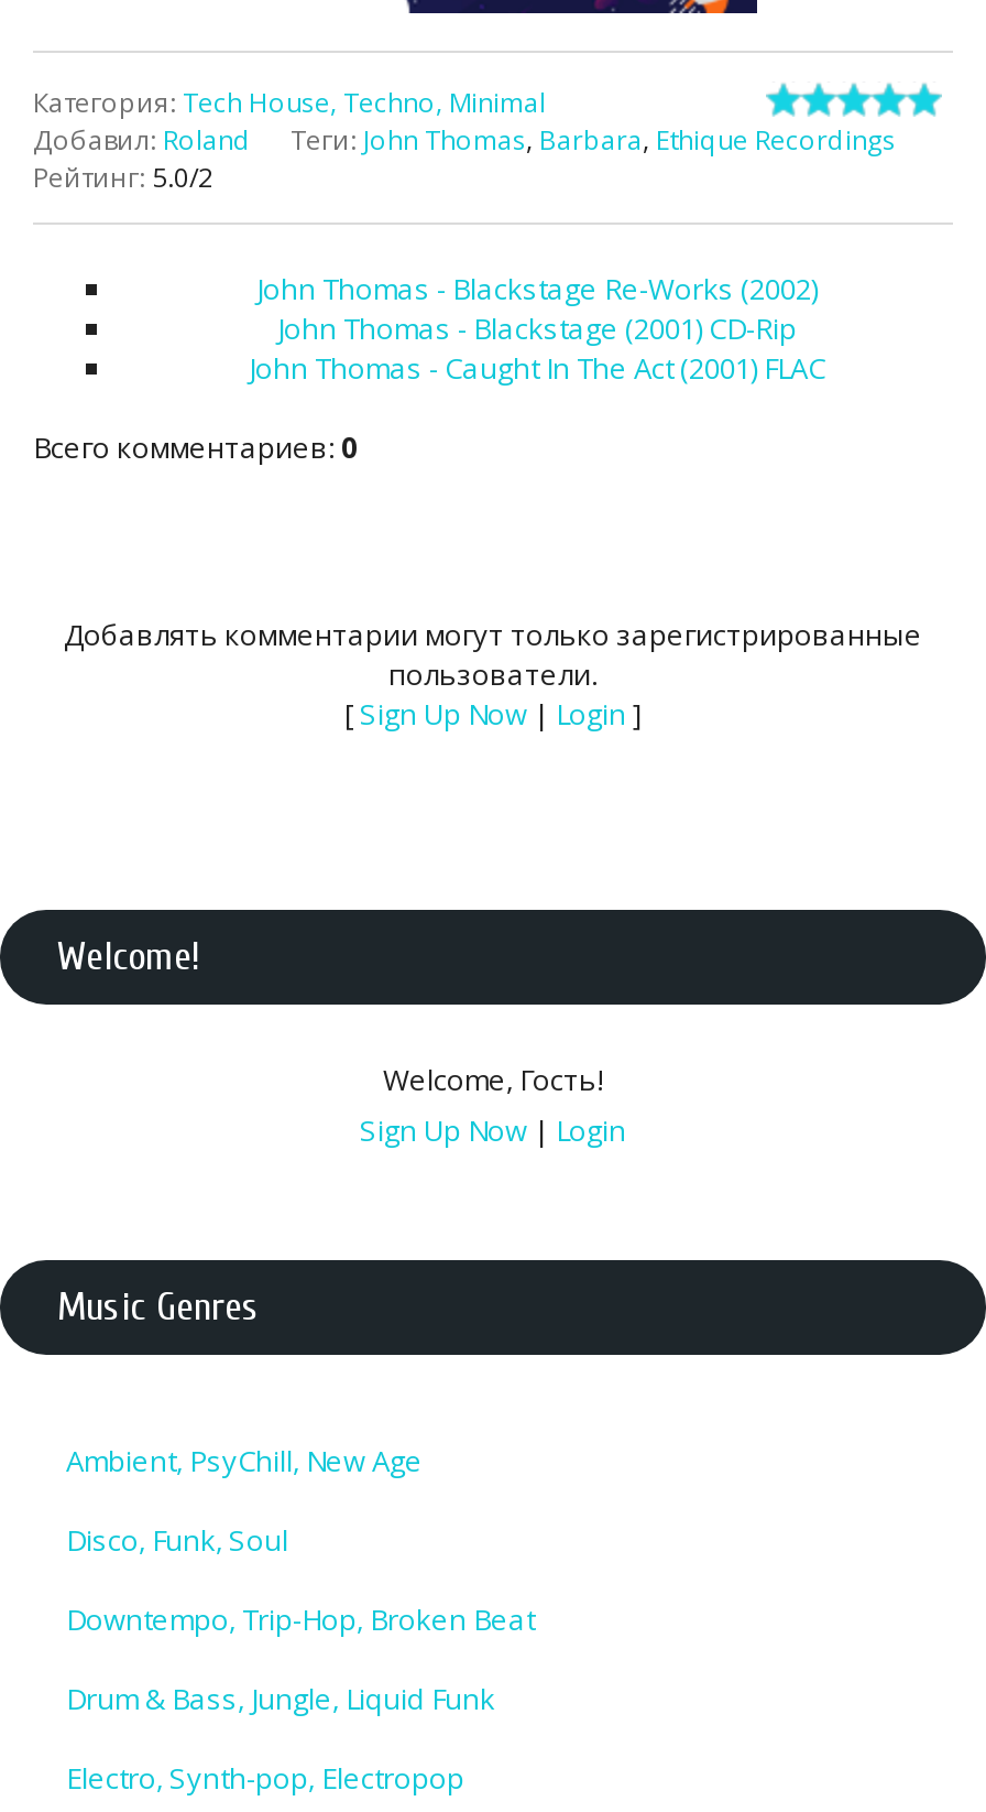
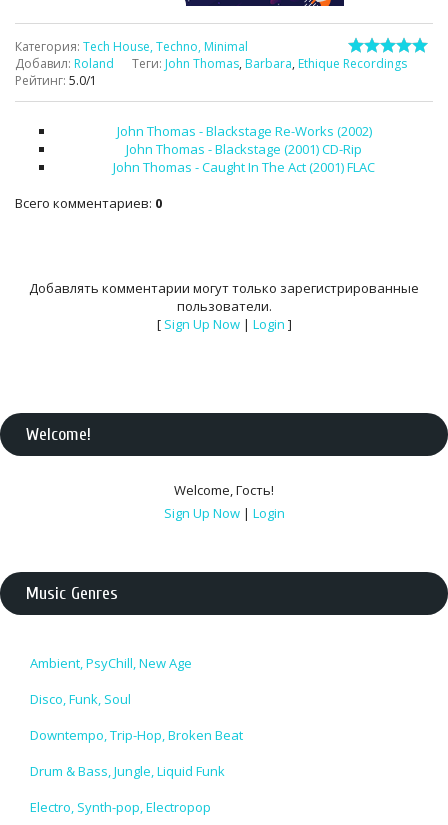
- Рейтинг: 5.0/2
+ Рейтинг: 5.0/1
